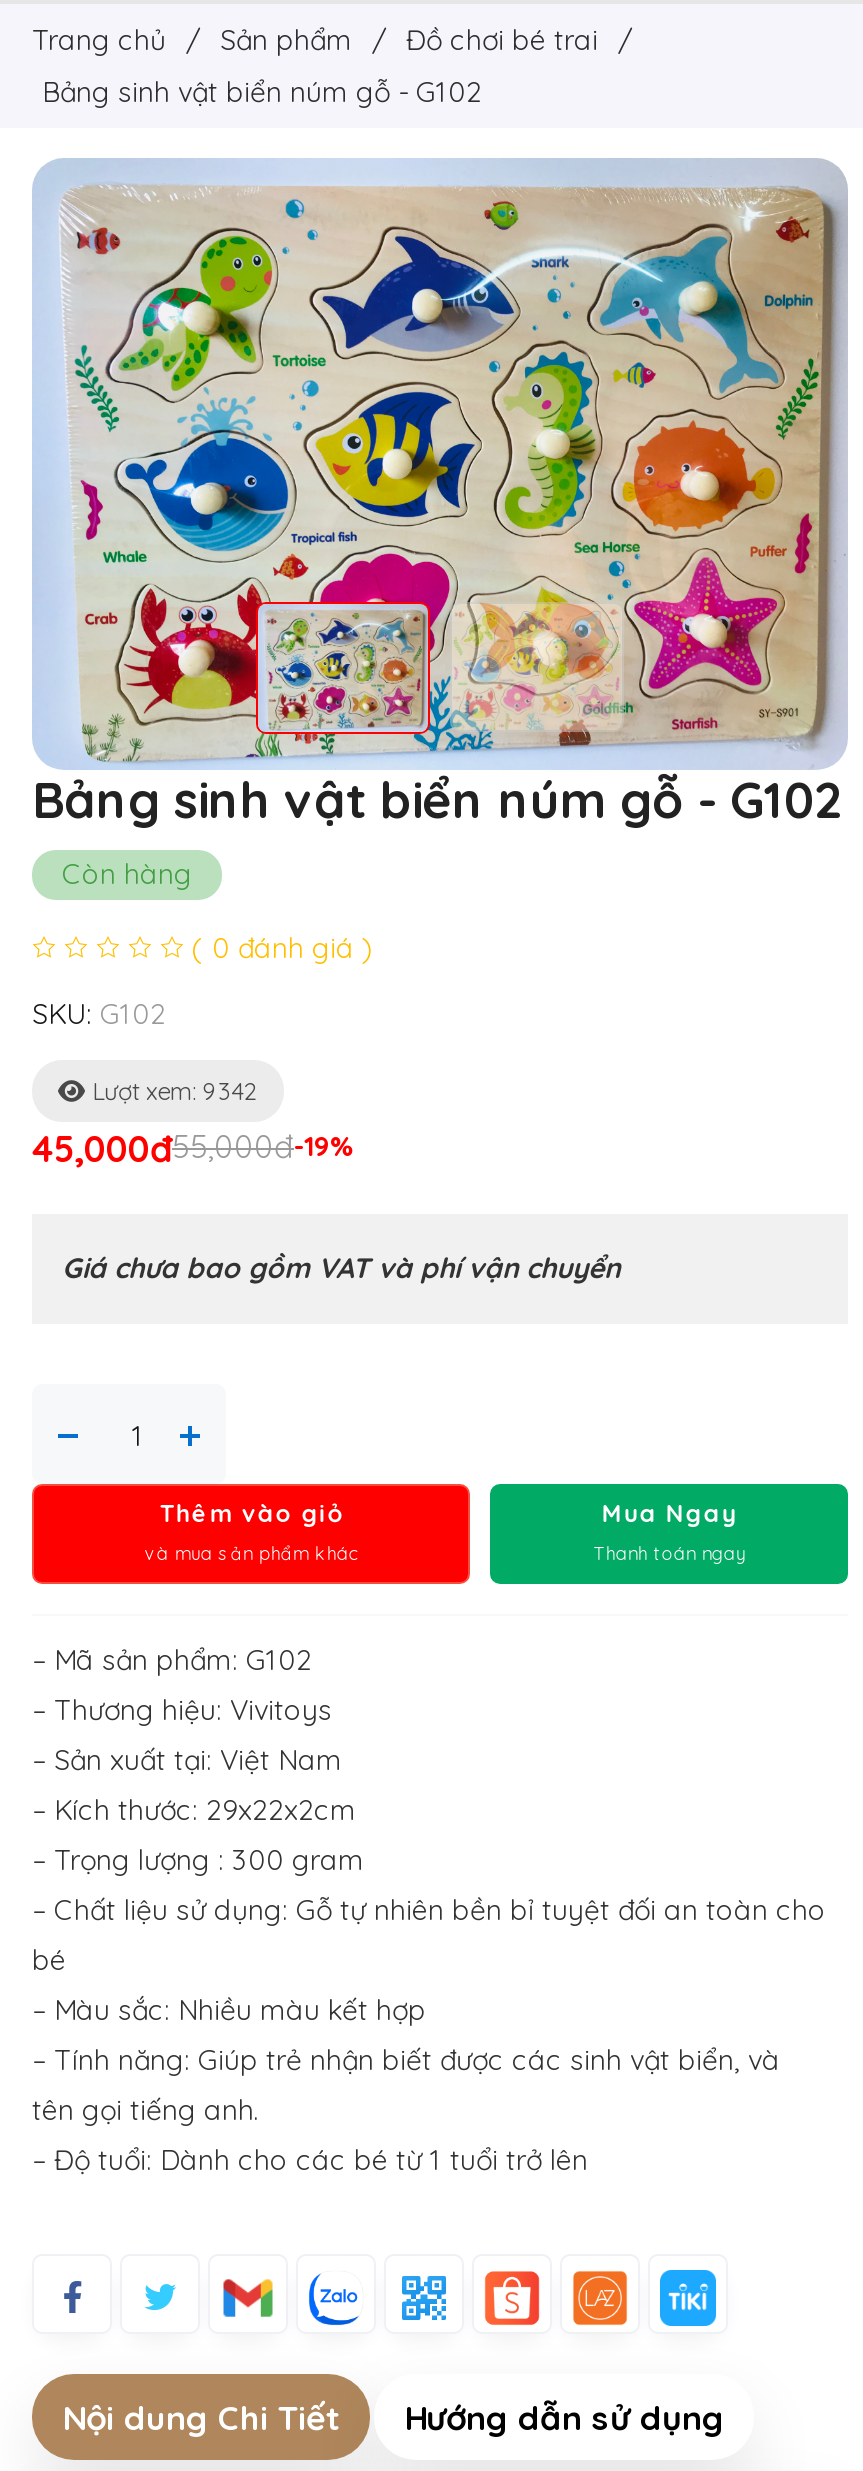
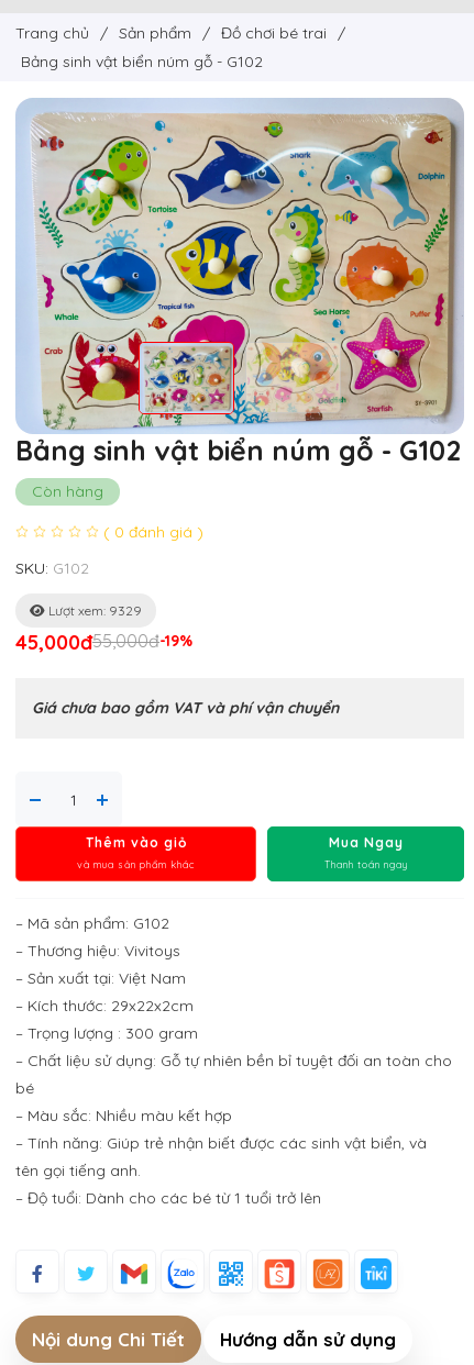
- Lượt xem: 9342
+ Lượt xem: 9329
